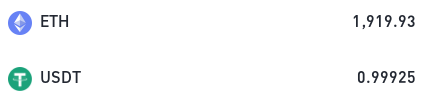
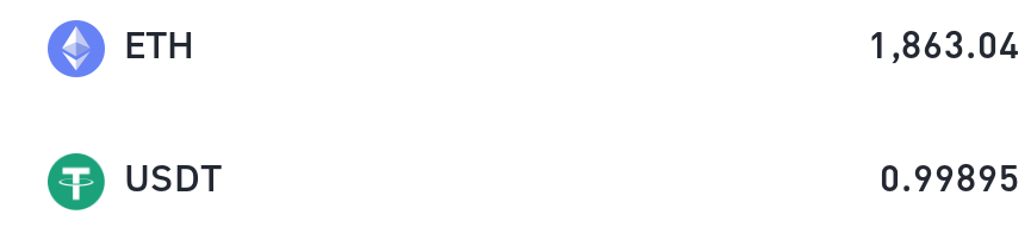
- 1,919.93
+ 1,863.04

- 0.99925
+ 0.99895
